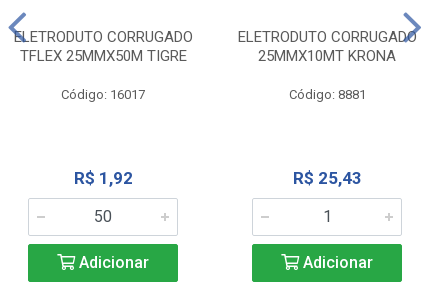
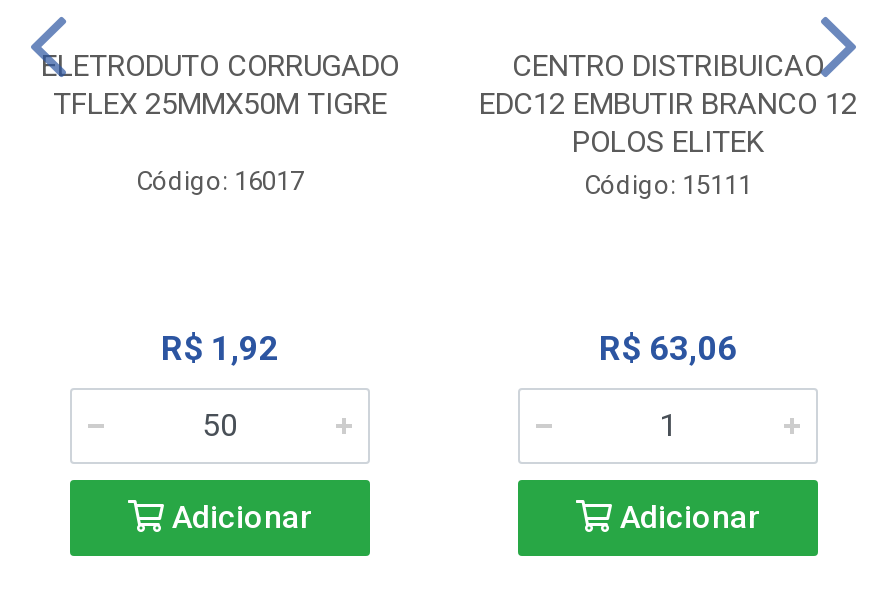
- ELETRODUTO CORRUGADO
- 25MMX10MT KRONA
- Código: 8881
+ CENTRO DISTRIBUICAO
+ EDC12 EMBUTIR BRANCO 12
+ POLOS ELITEK
+ Código: 15111

- R$ 25,43
+ R$ 63,06
